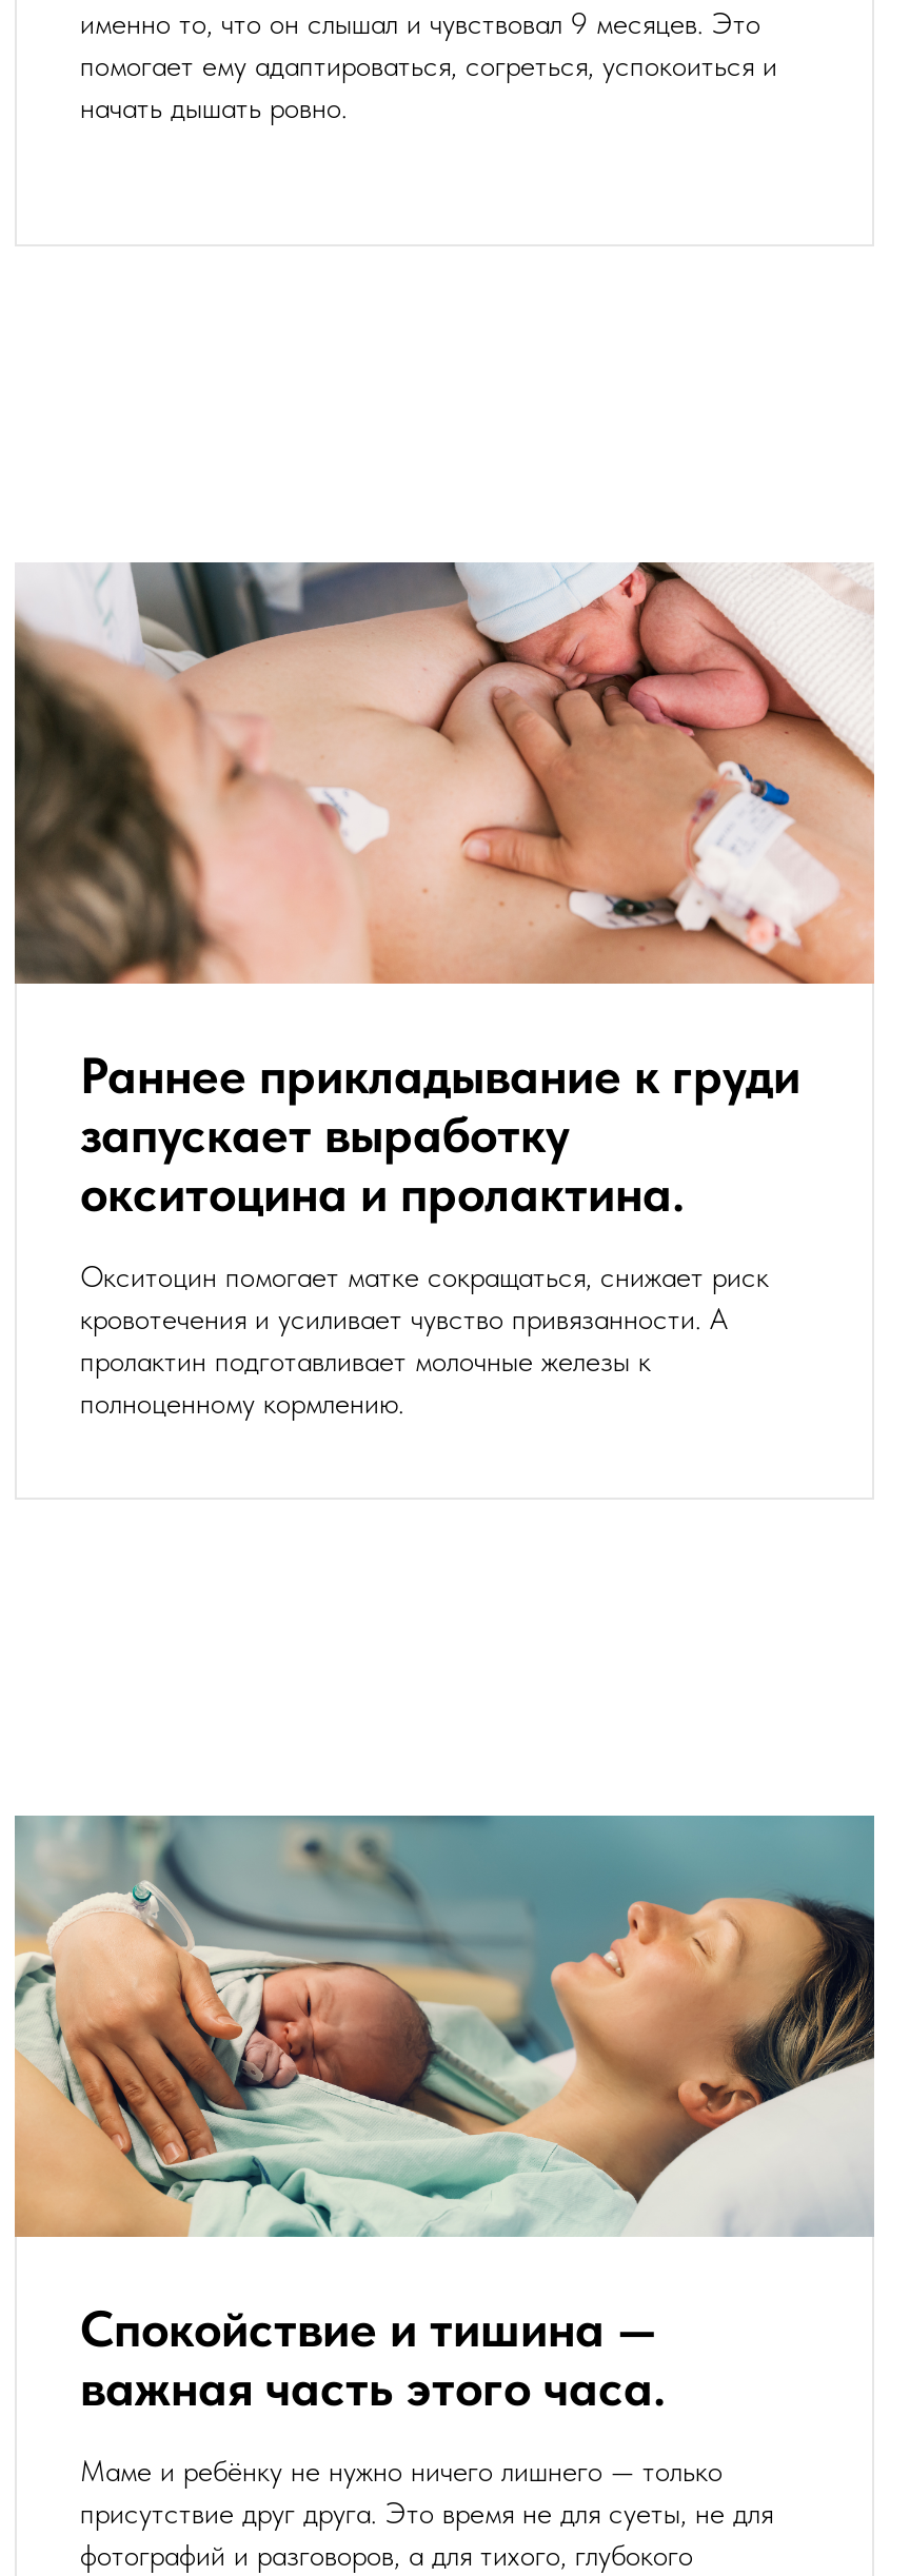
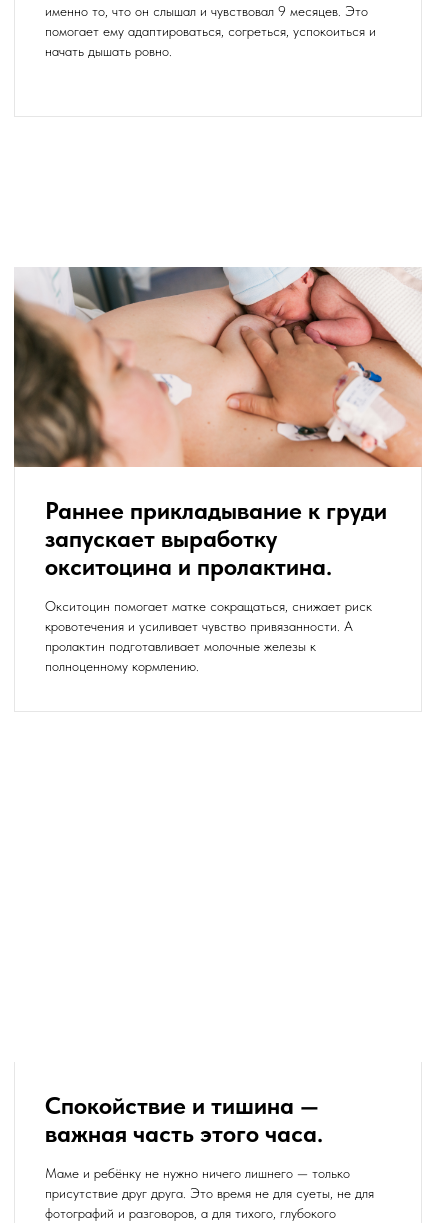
- [image]
